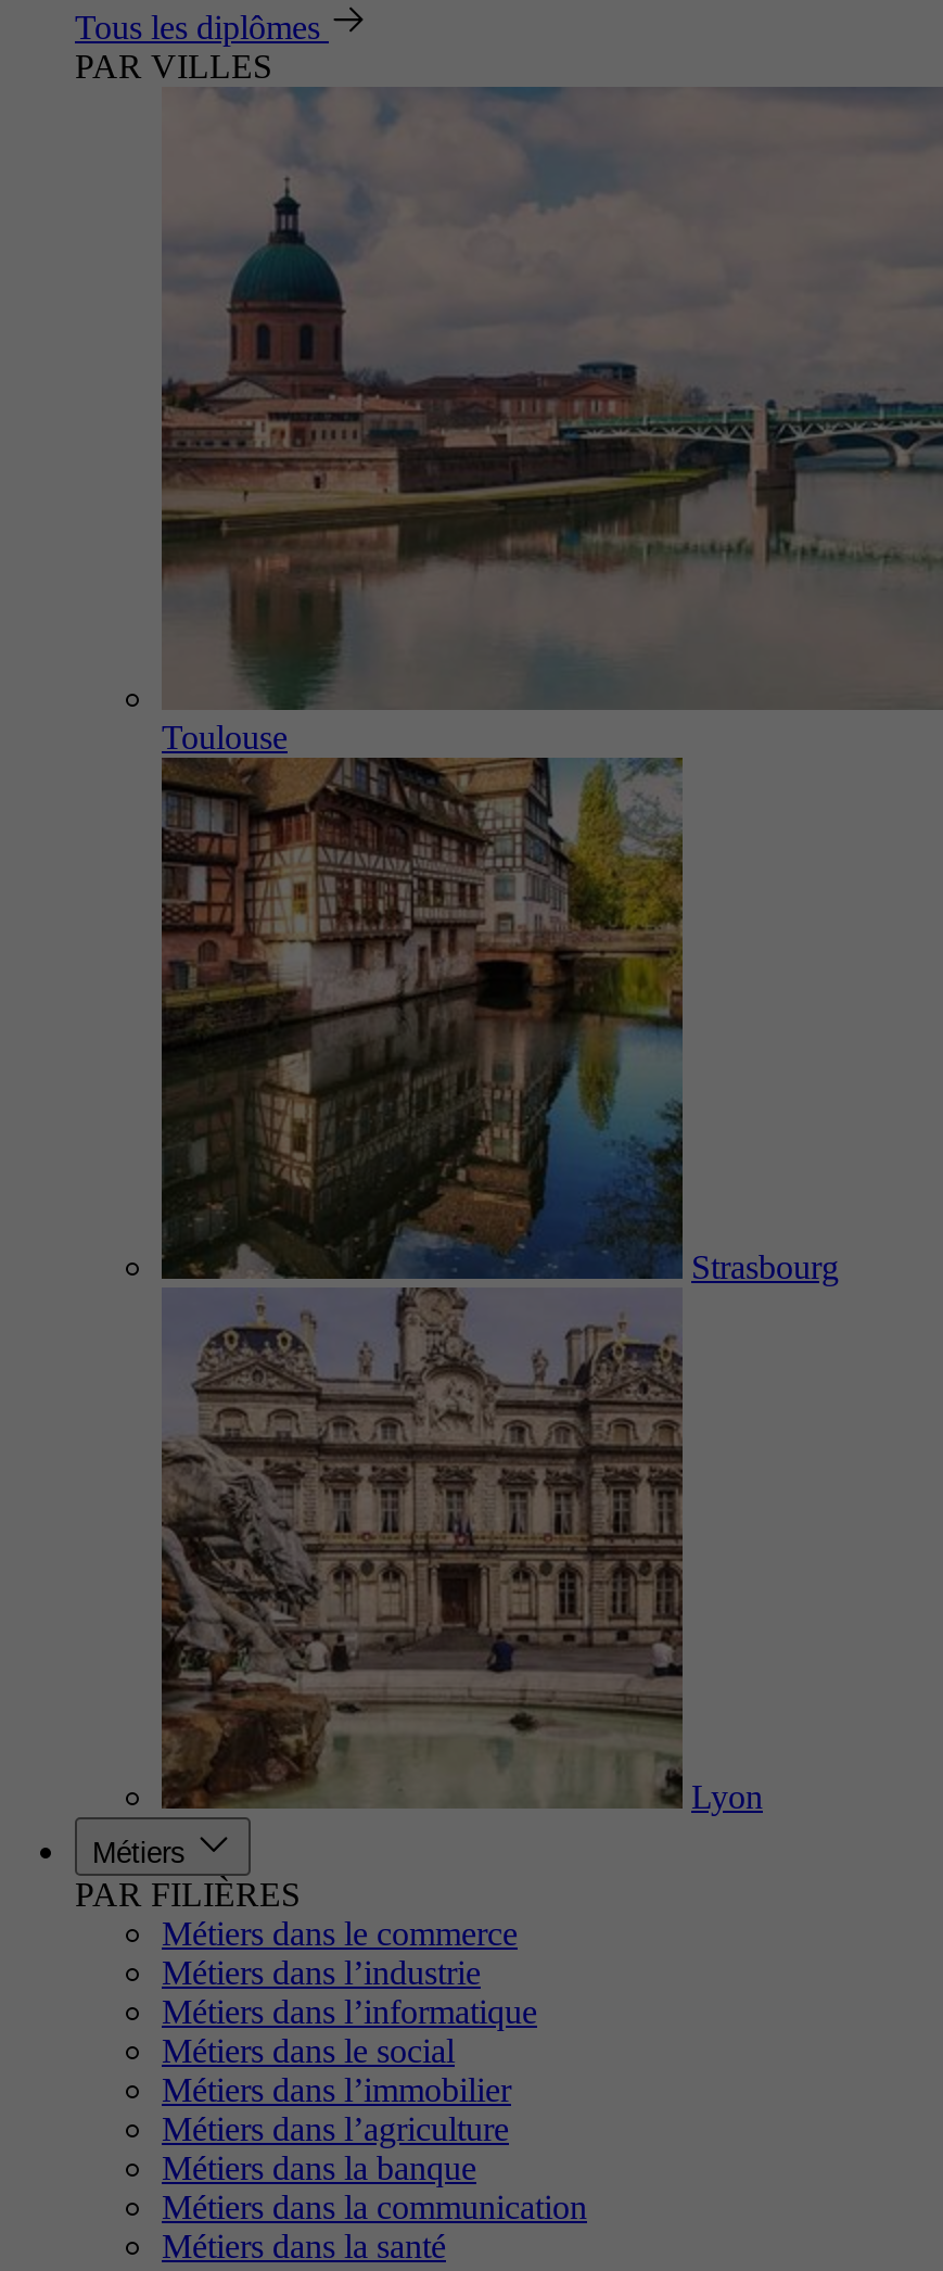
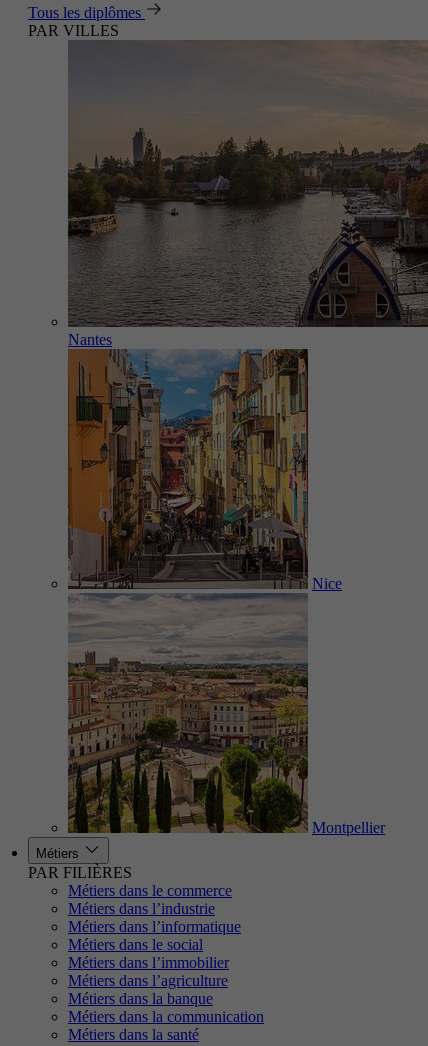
- [image]
- Toulouse
+ [image]
+ Nantes

- [image]
- Strasbourg
+ [image]
+ Nice

- Lyon
+ Montpellier
